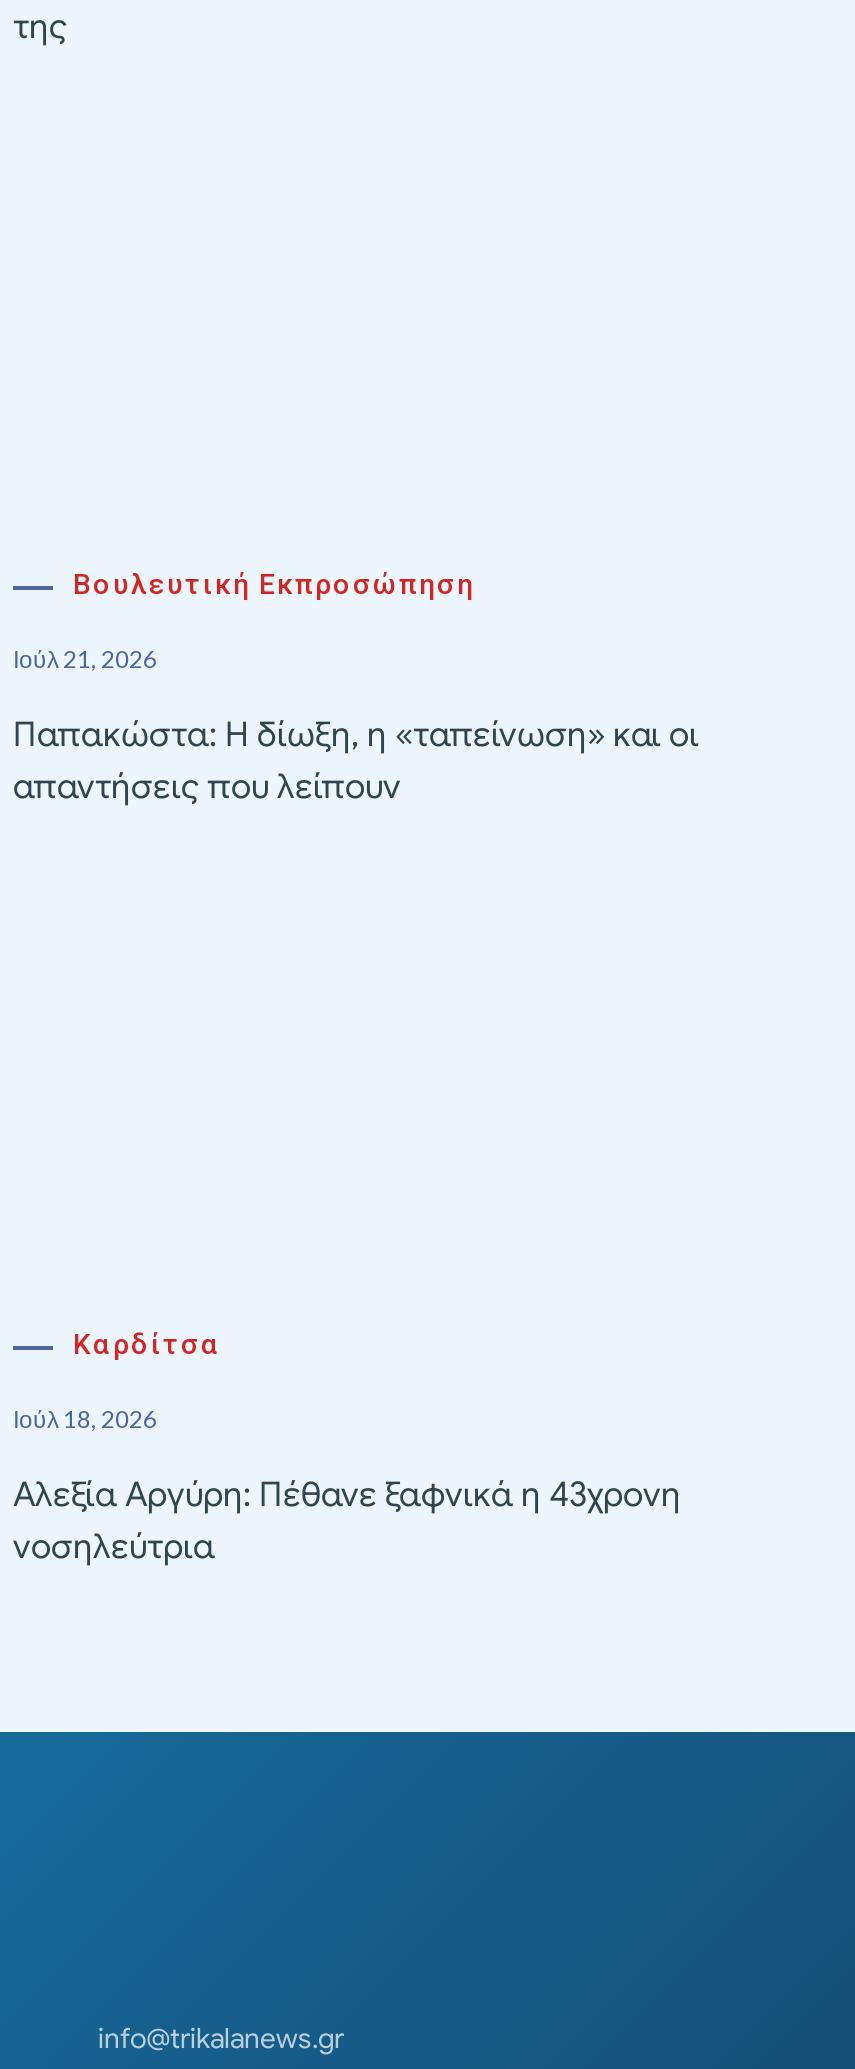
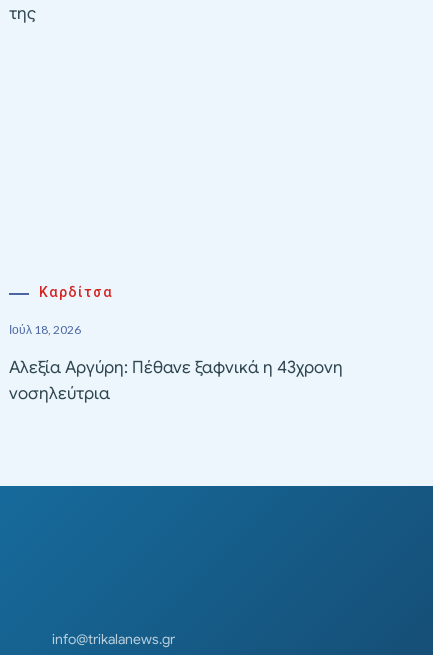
- Βουλευτική Εκπροσώπηση
- Ιούλ 21, 2026
- Παπακώστα: Η δίωξη, η «ταπείνωση» και οι
- απαντήσεις που λείπουν
